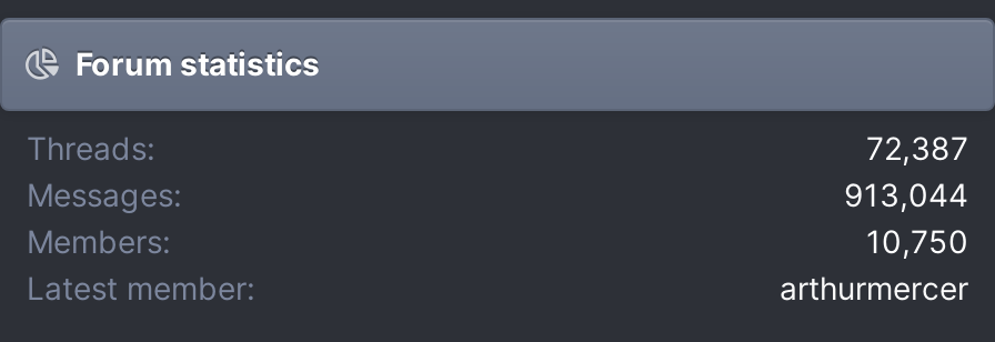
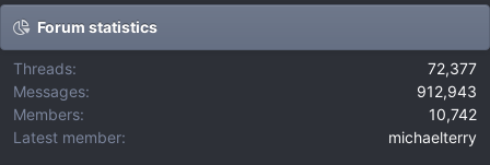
- 72,387
+ 72,377

- 913,044
+ 912,943

- 10,750
+ 10,742

- arthurmercer
+ michaelterry
